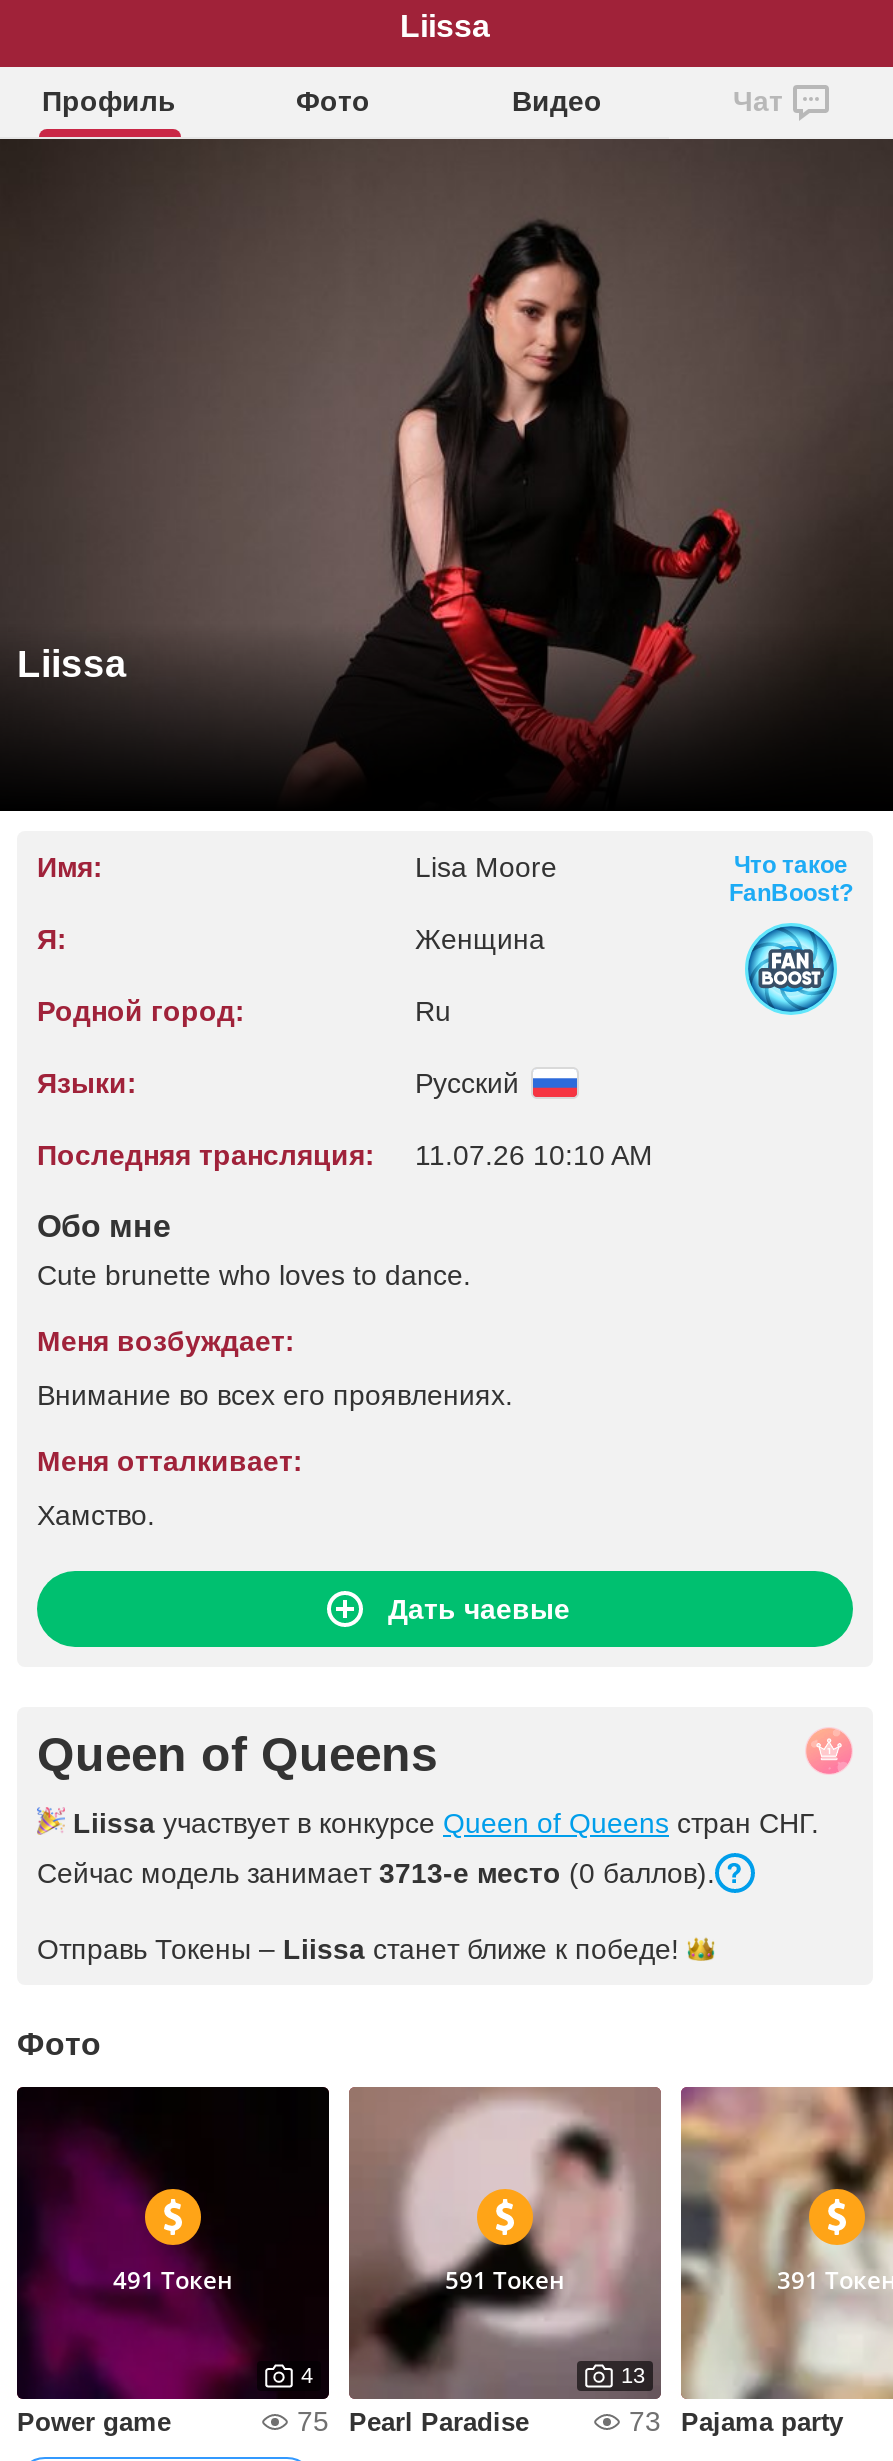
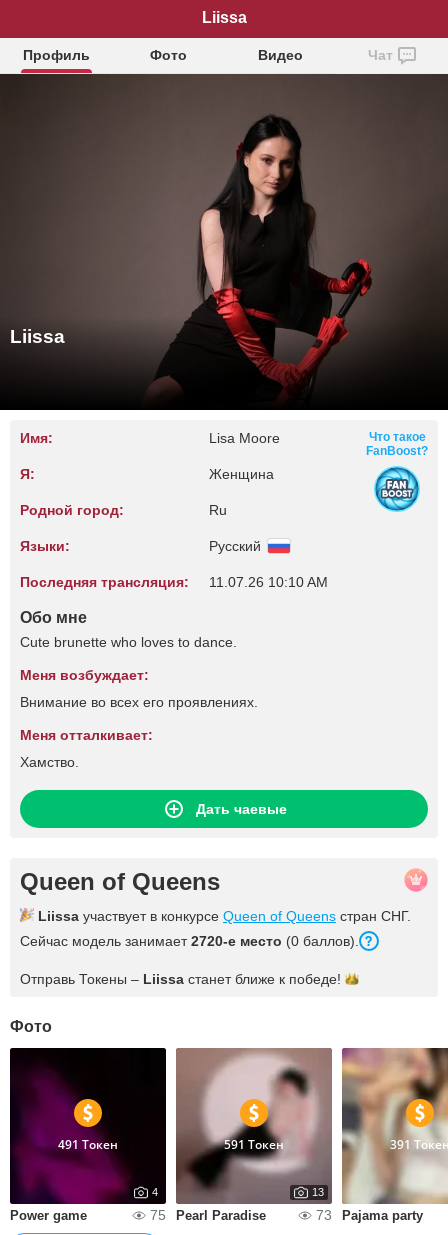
- Сейчас модель занимает 3713-е место (0 баллов).
+ Сейчас модель занимает 2720-е место (0 баллов).
